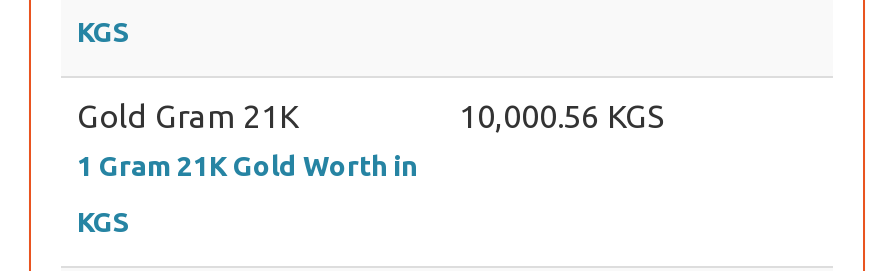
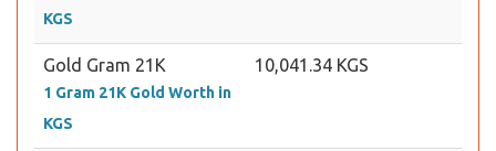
- 10,000.56 KGS
+ 10,041.34 KGS
